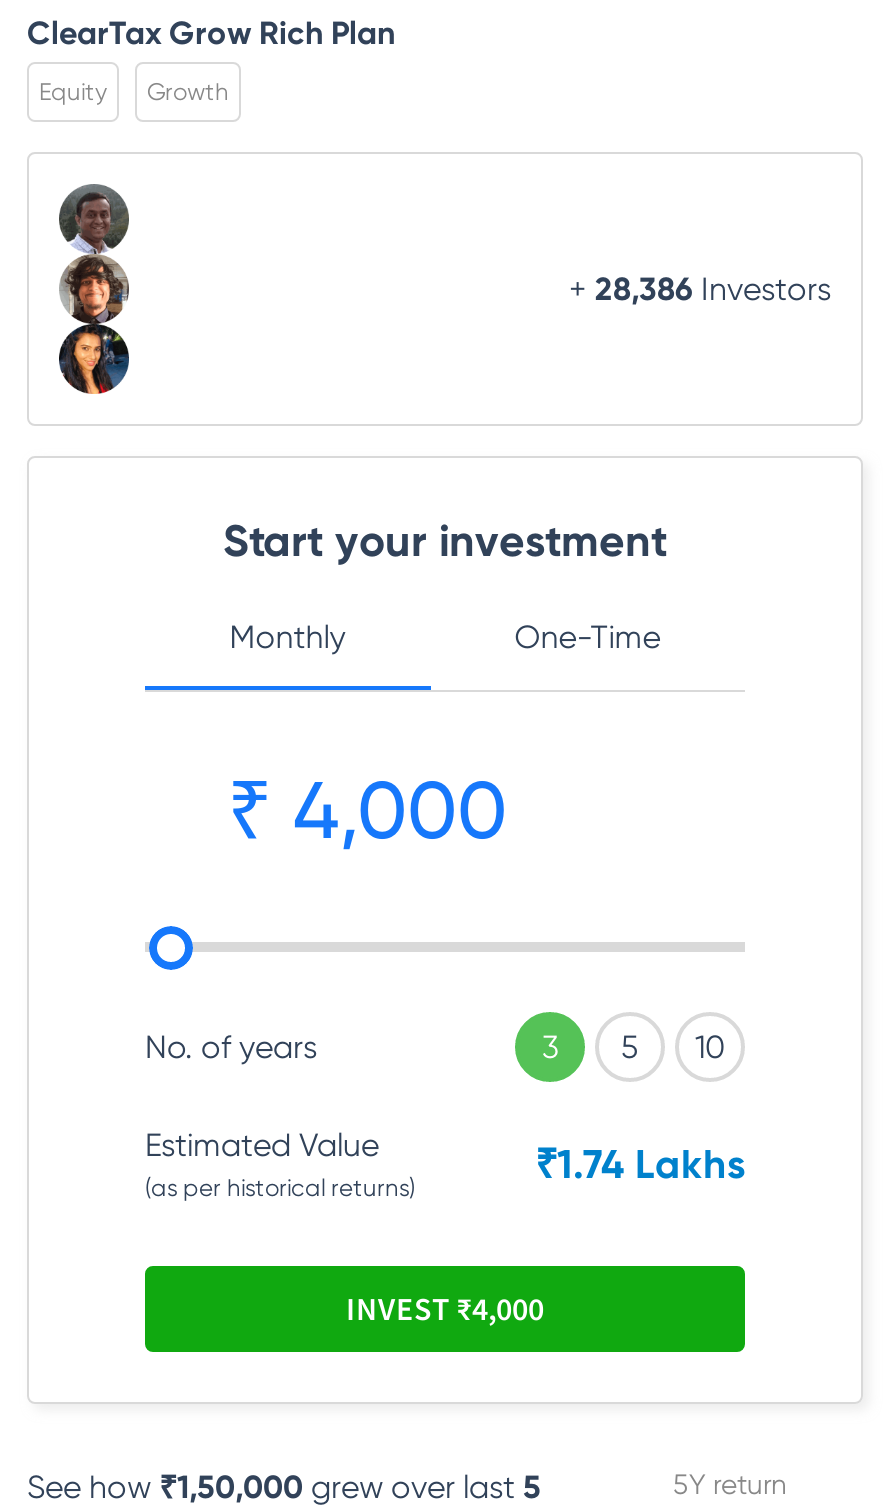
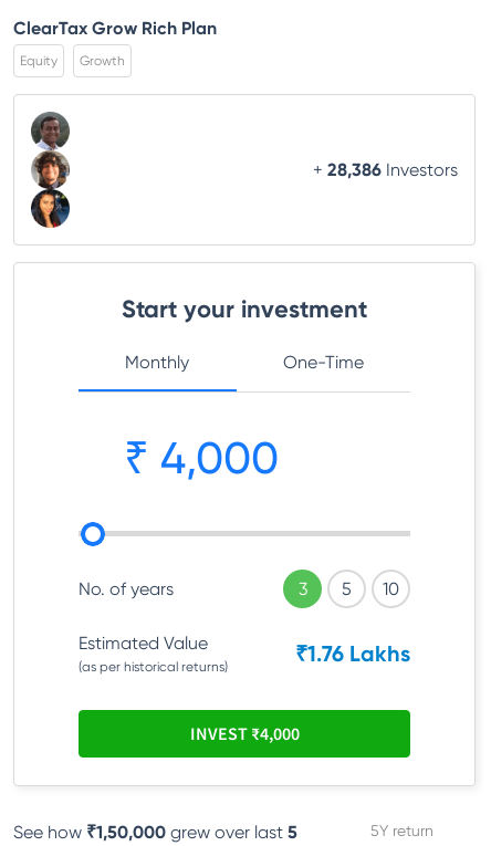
- ₹1.74 Lakhs
+ ₹1.76 Lakhs
